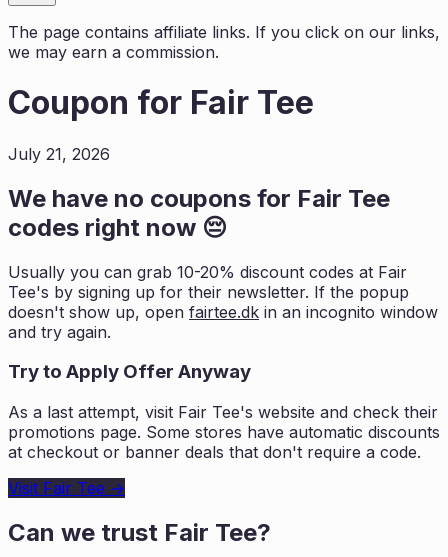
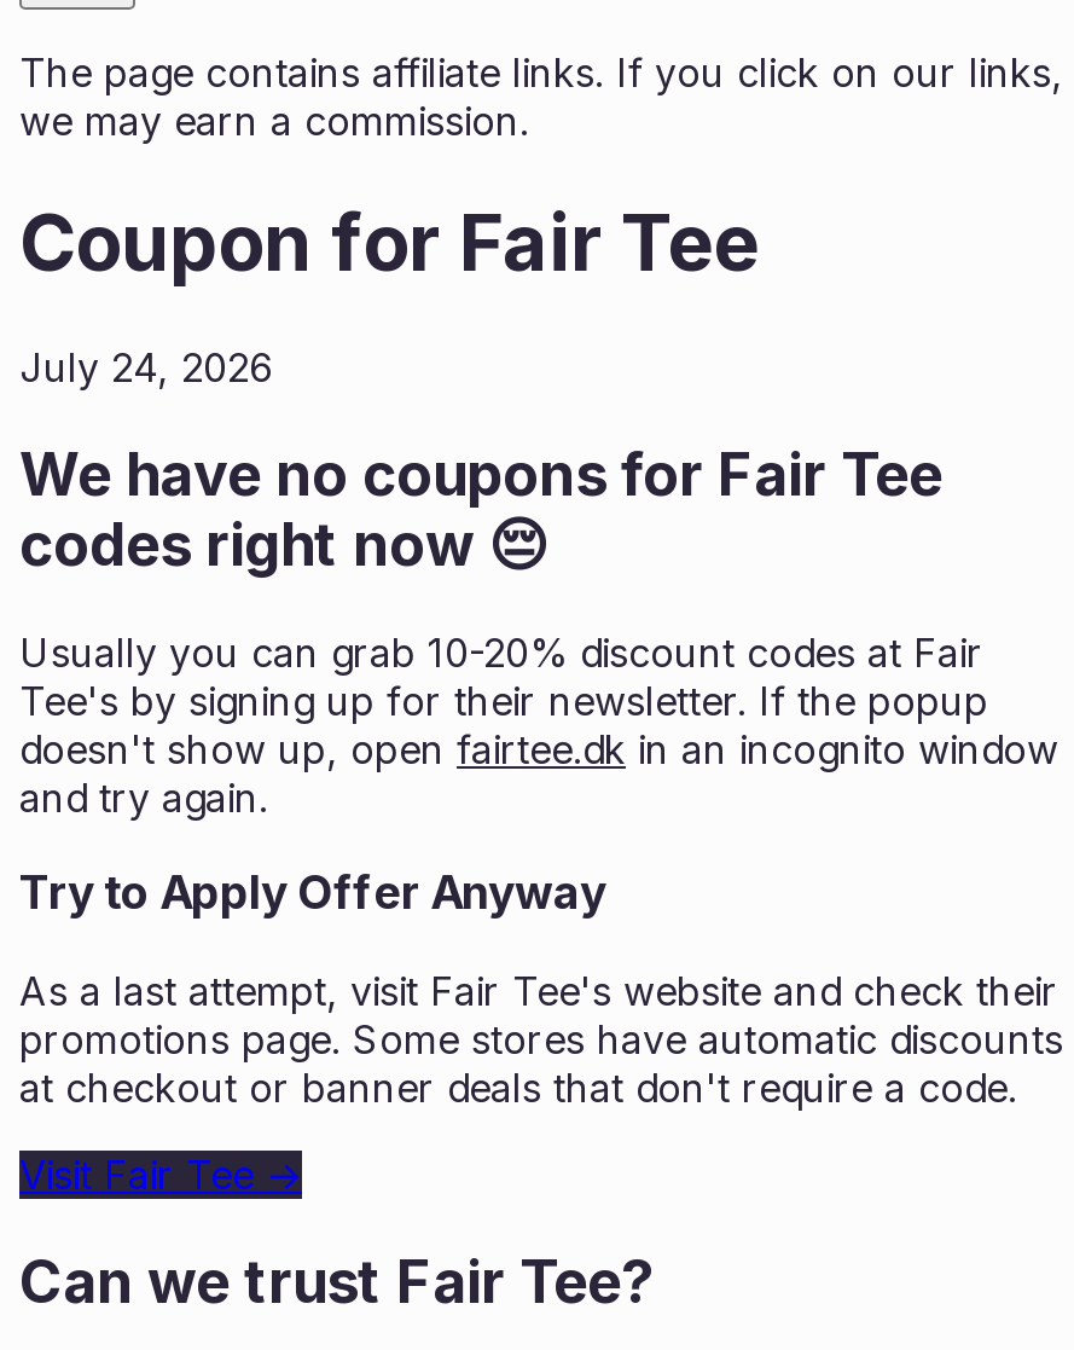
- July 21, 2026
+ July 24, 2026
